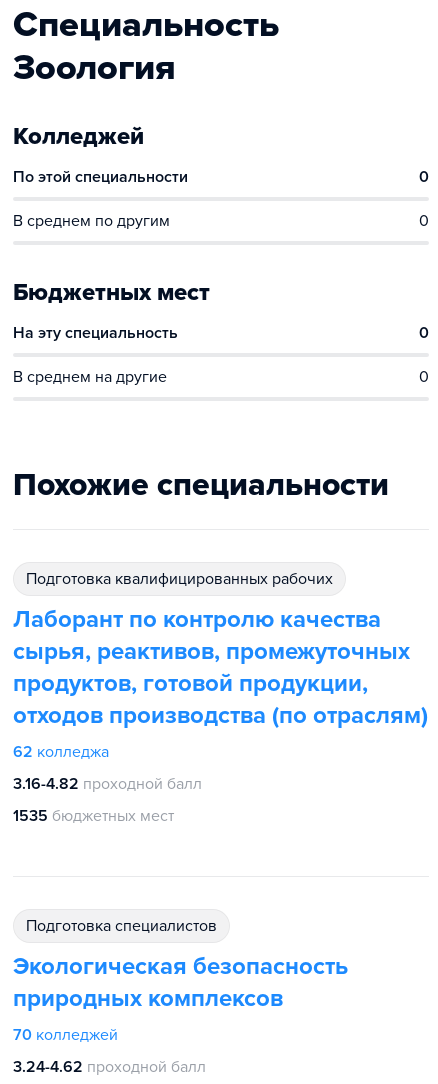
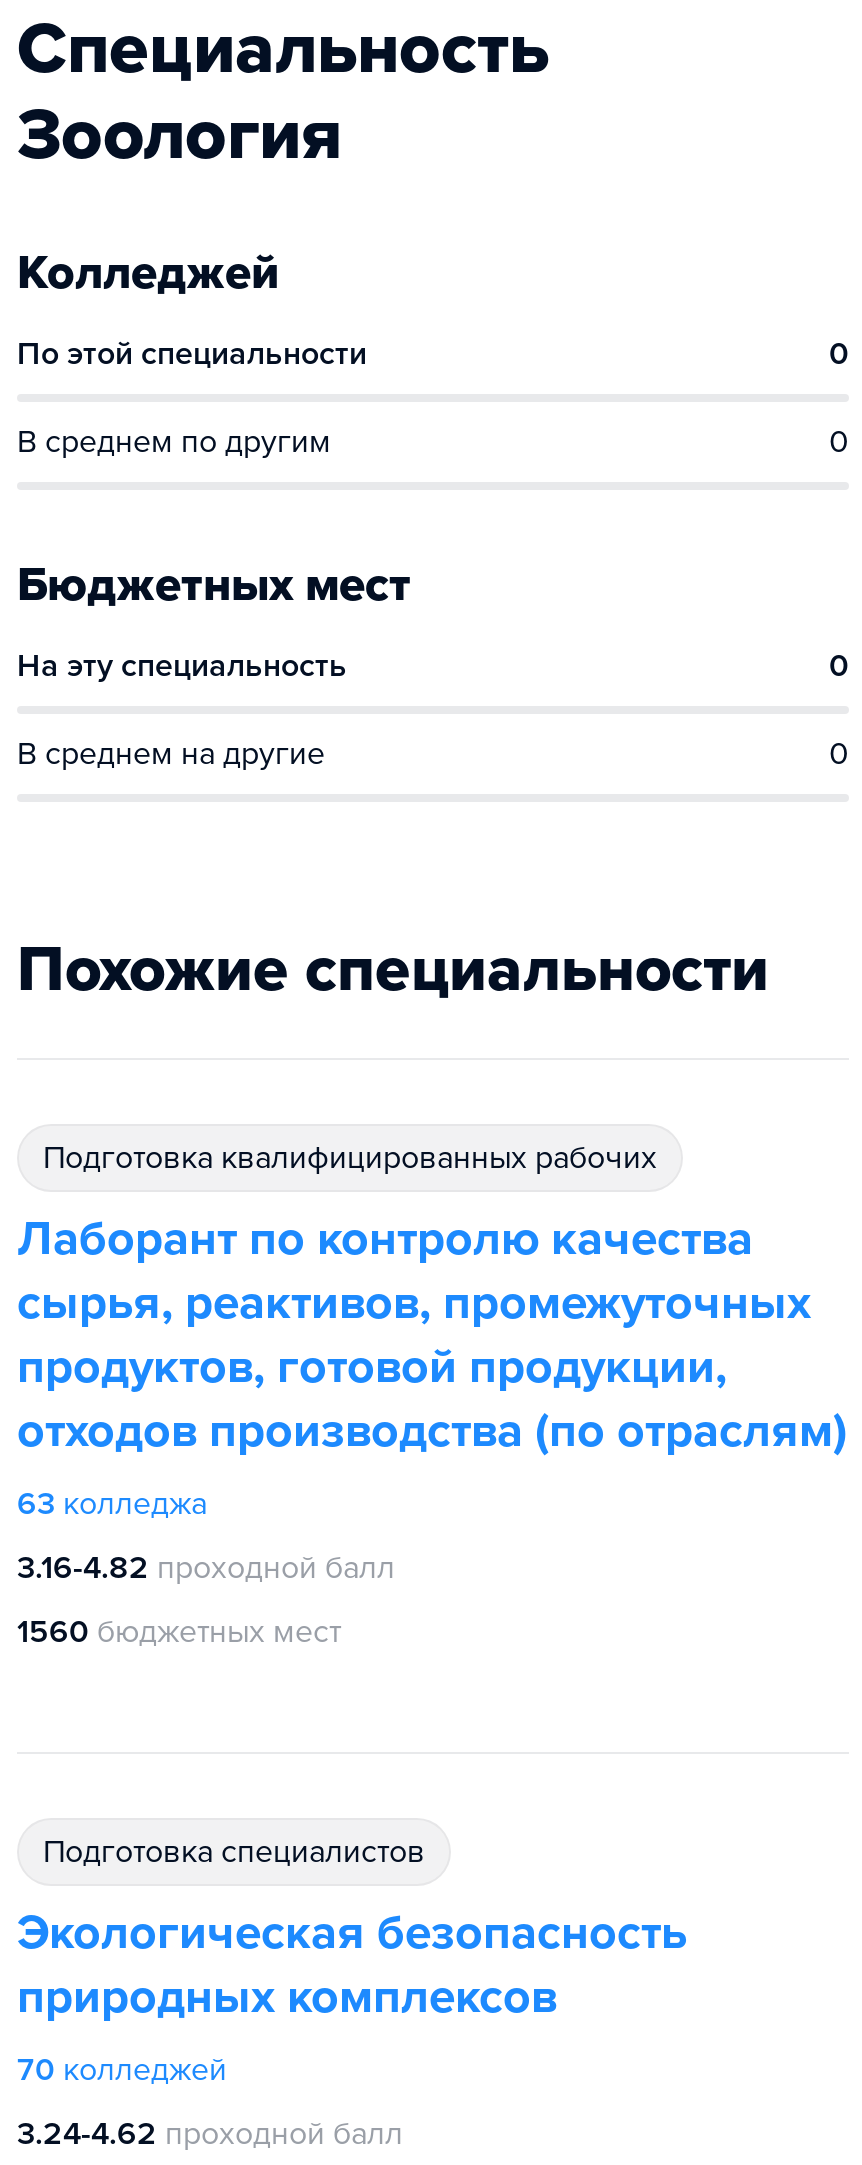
- 62 колледжа
+ 63 колледжа

- 1535 бюджетных мест
+ 1560 бюджетных мест
